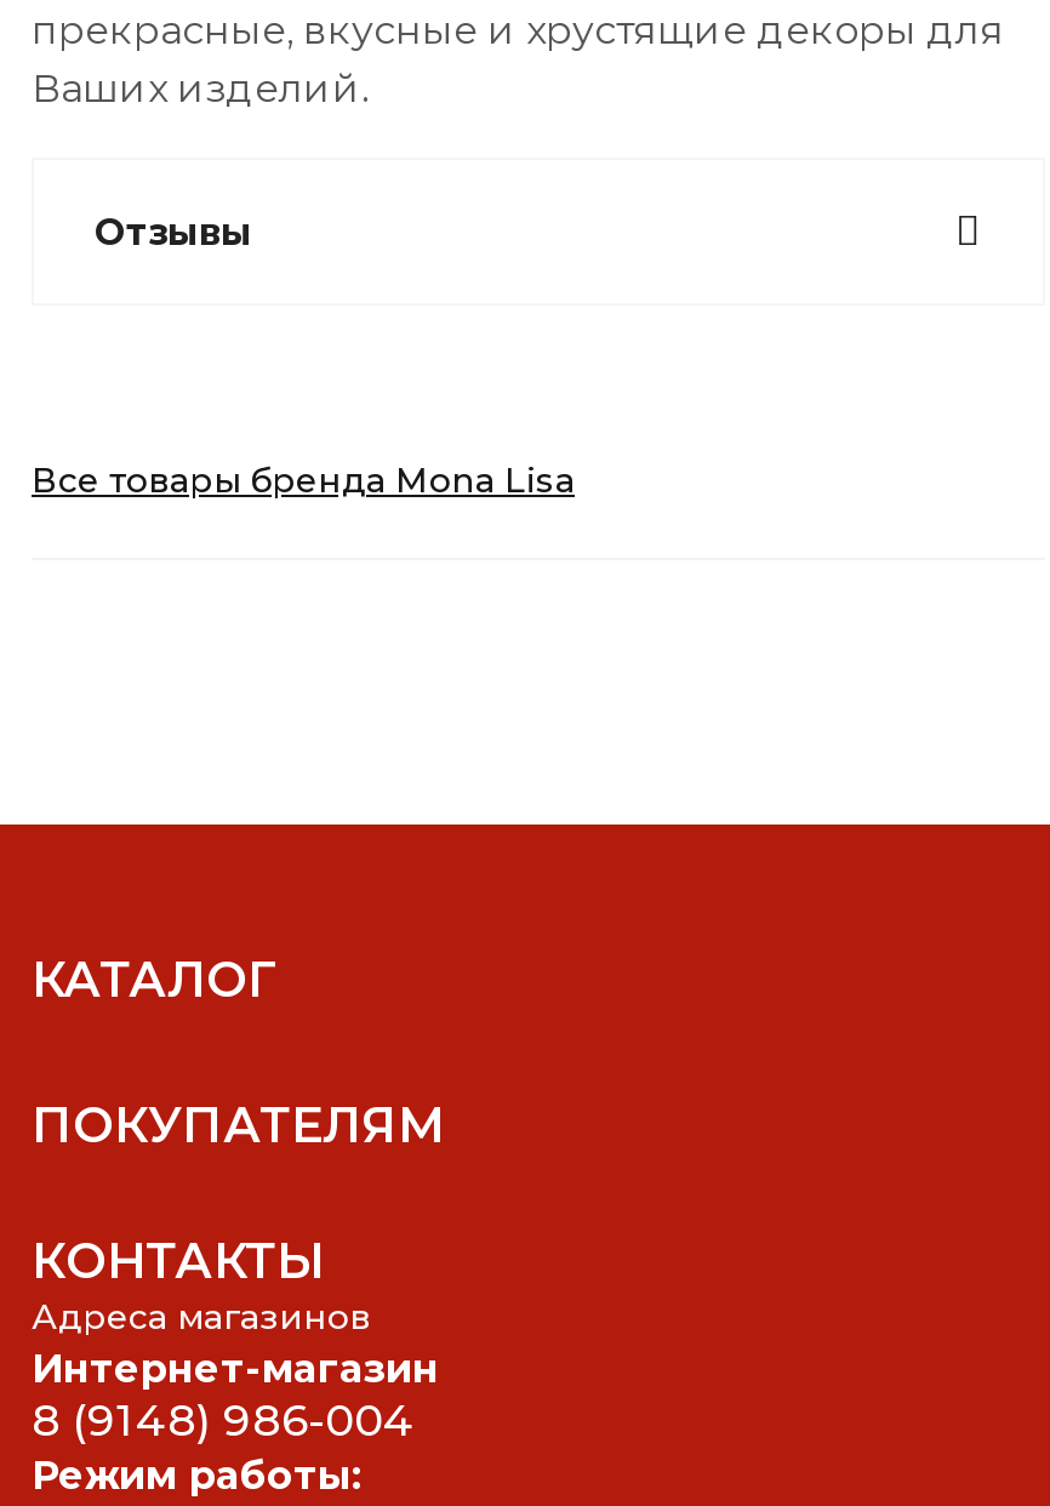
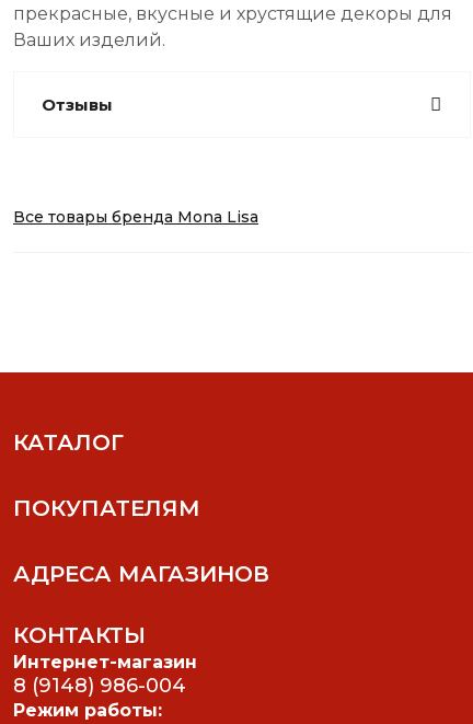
+ АДРЕСА МАГАЗИНОВ

moved down: КОНТАКТЫ

- Адреса магазинов
